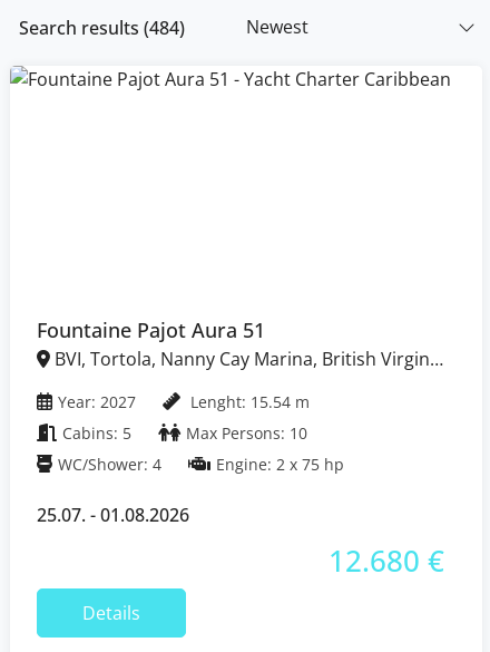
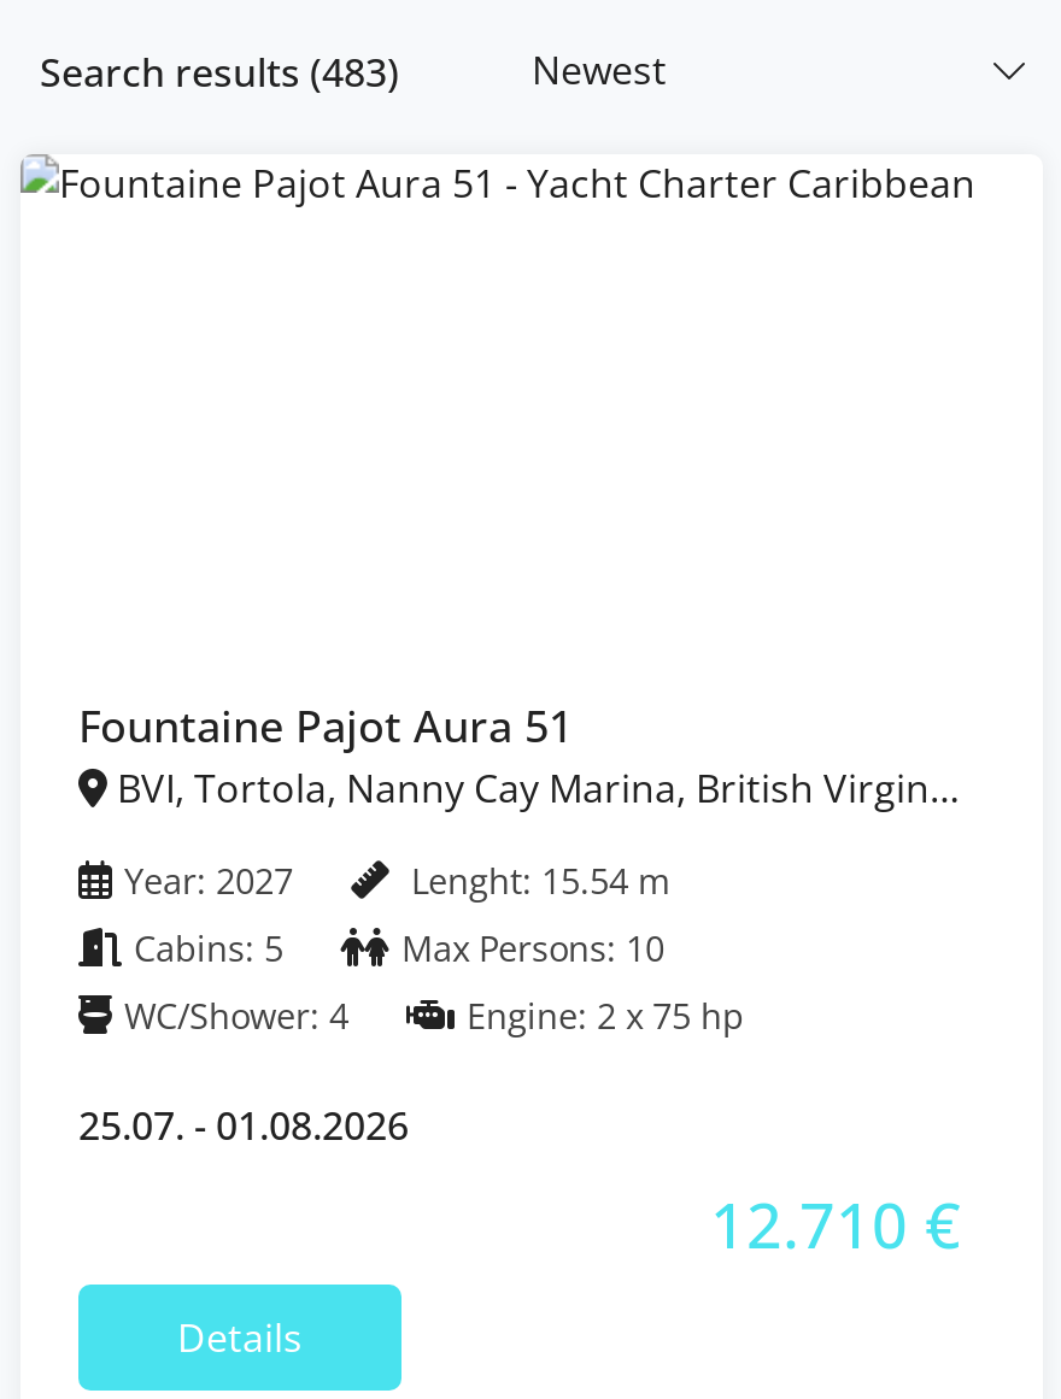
- Search results (484)
+ Search results (483)

- 12.680 €
+ 12.710 €
